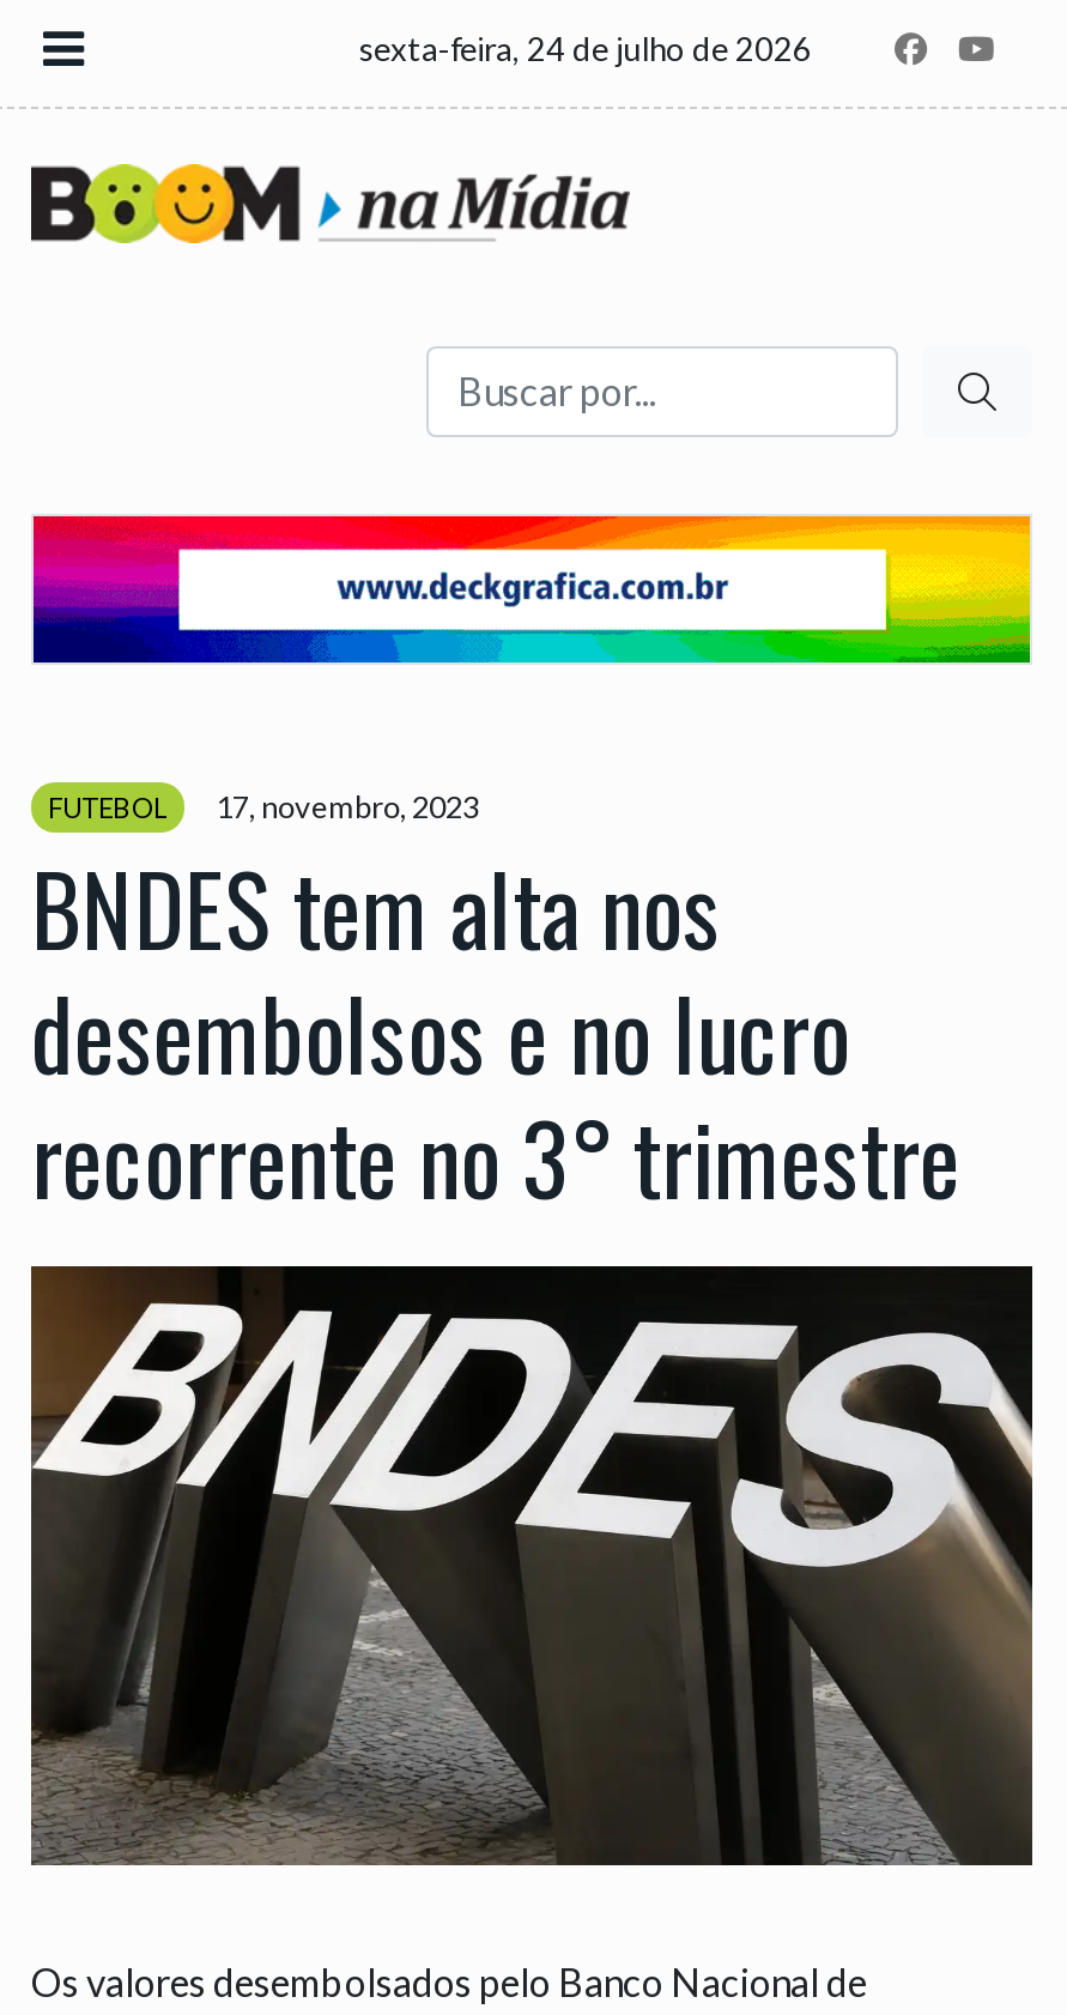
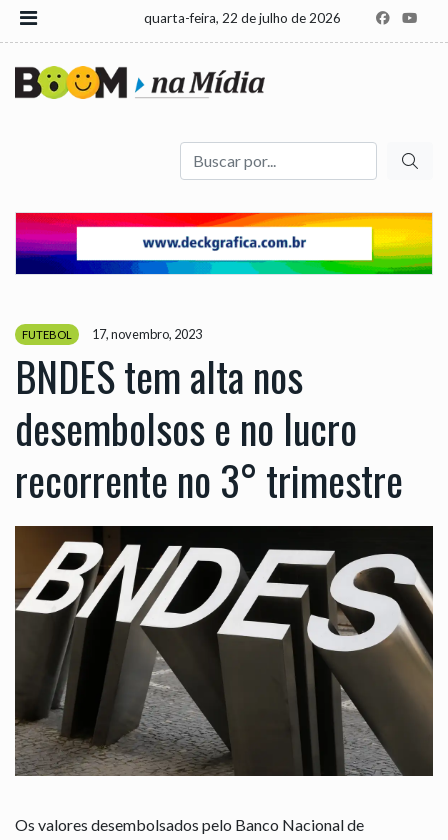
- sexta-feira, 24 de julho de 2026
+ quarta-feira, 22 de julho de 2026
